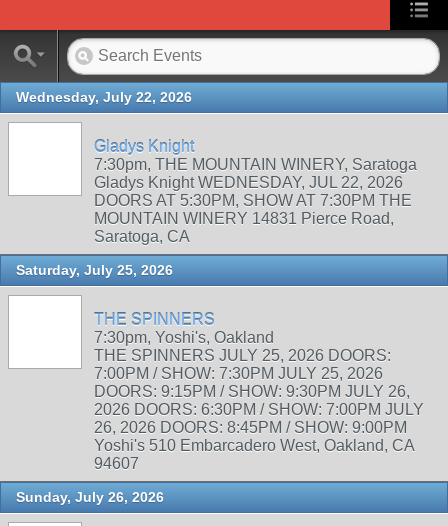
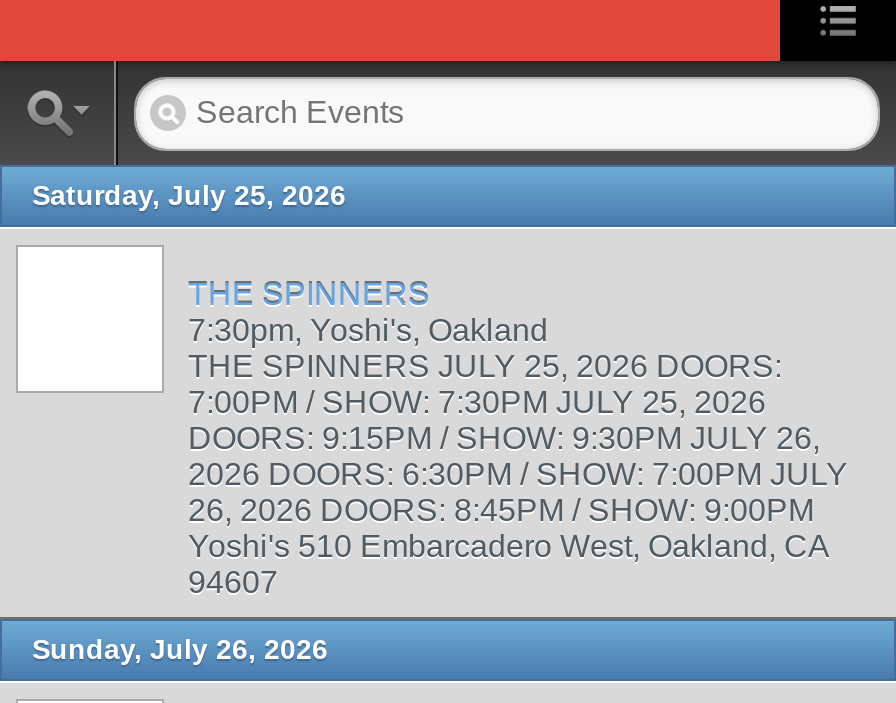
- Wednesday, July 22, 2026
- Gladys Knight
- 7:30pm, THE MOUNTAIN WINERY, Saratoga
- Gladys Knight WEDNESDAY, JUL 22, 2026
- DOORS AT 5:30PM, SHOW AT 7:30PM THE
- MOUNTAIN WINERY 14831 Pierce Road,
- Saratoga, CA
